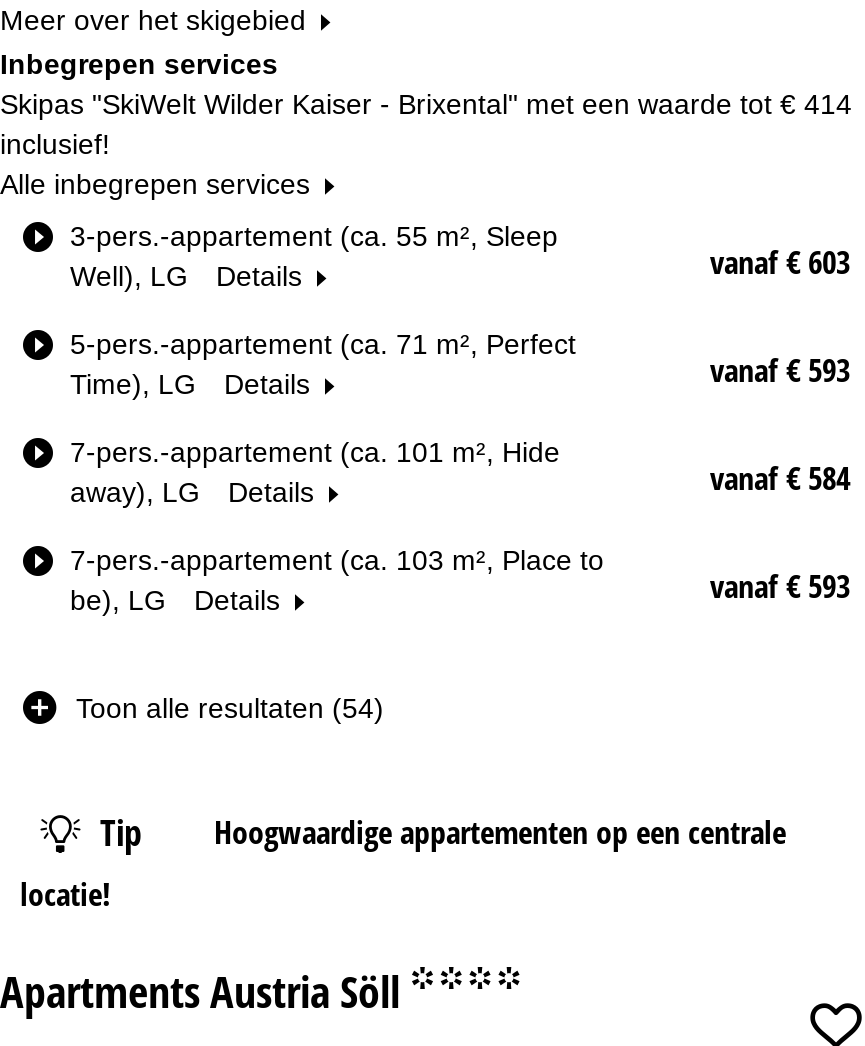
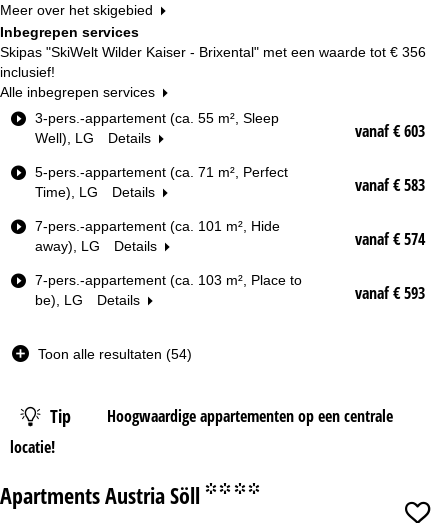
- Skipas "SkiWelt Wilder Kaiser - Brixental" met een waarde tot € 414
+ Skipas "SkiWelt Wilder Kaiser - Brixental" met een waarde tot € 356

- vanaf € 593
+ vanaf € 583

- vanaf € 584
+ vanaf € 574
